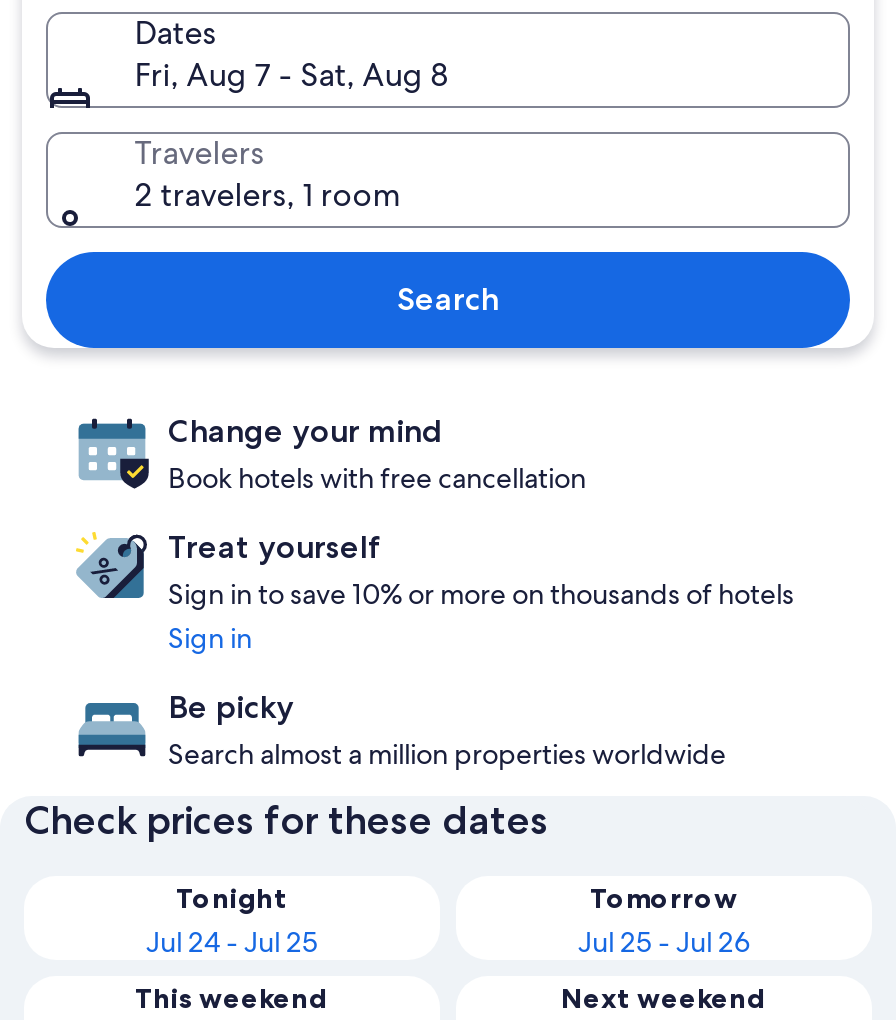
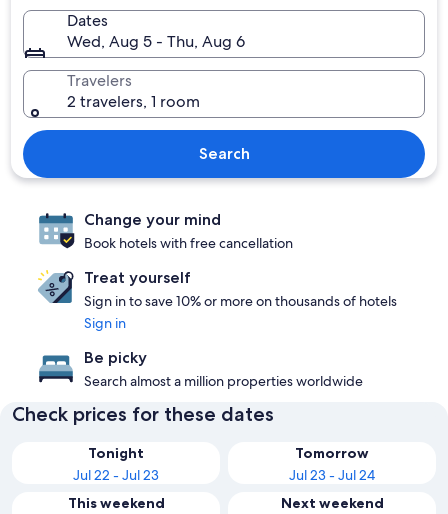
- Fri, Aug 7 - Sat, Aug 8
+ Wed, Aug 5 - Thu, Aug 6

- Jul 24 - Jul 25
+ Jul 22 - Jul 23

- Jul 25 - Jul 26
+ Jul 23 - Jul 24
